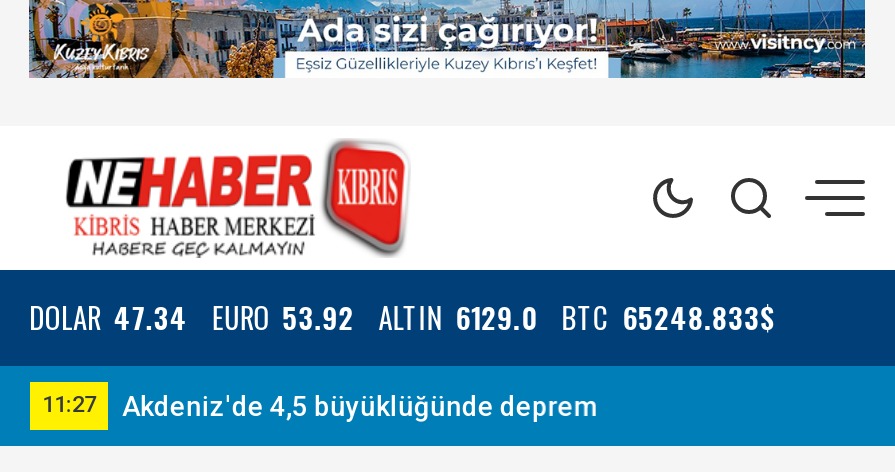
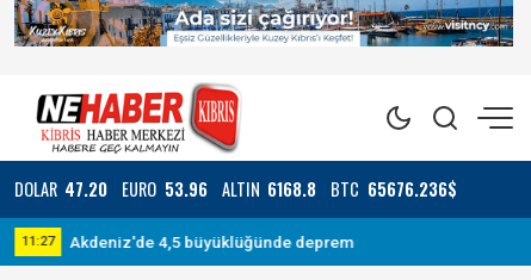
- DOLAR 47.34 EURO 53.92 ALTIN 6129.0 BTC 65248.833$
+ DOLAR 47.20 EURO 53.96 ALTIN 6168.8 BTC 65676.236$
